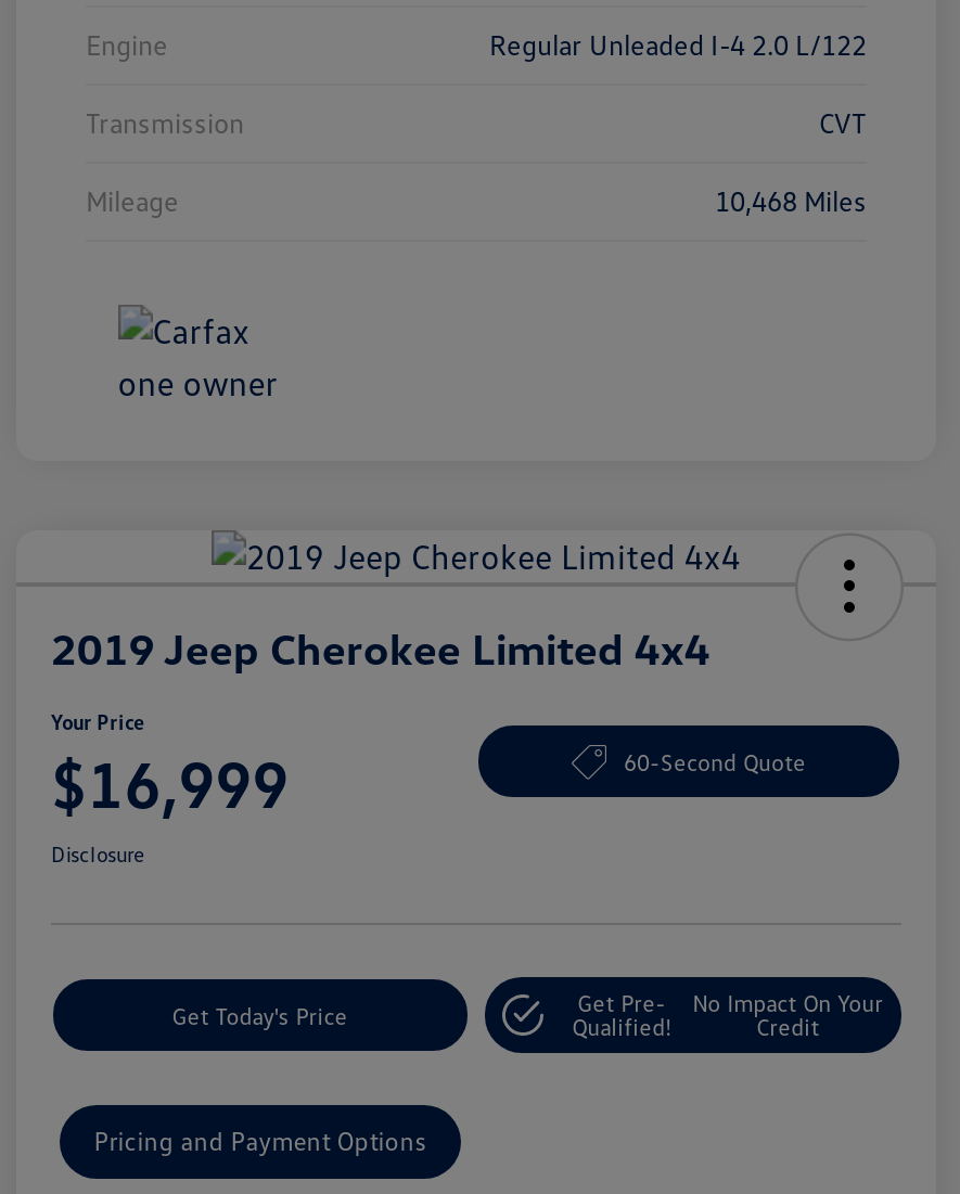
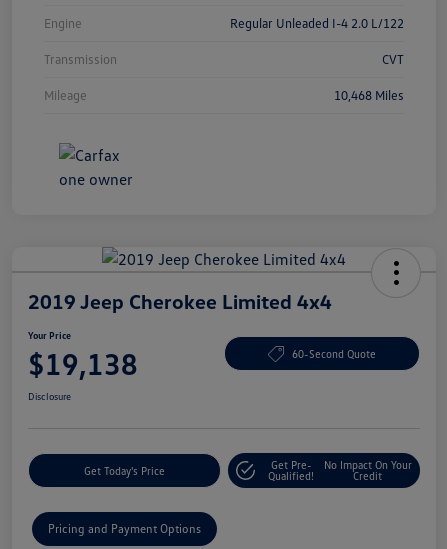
- $16,999
+ $19,138
